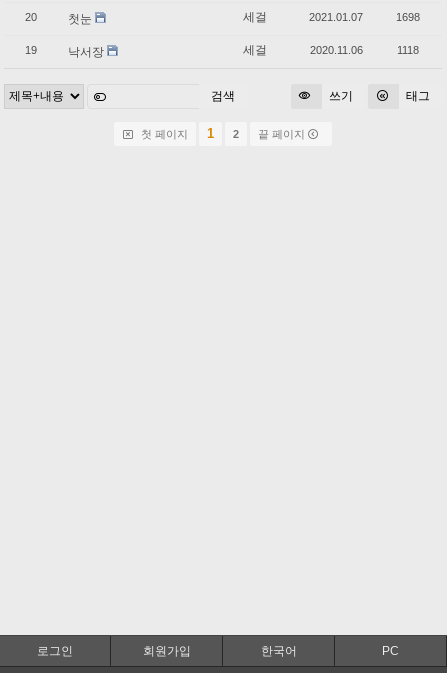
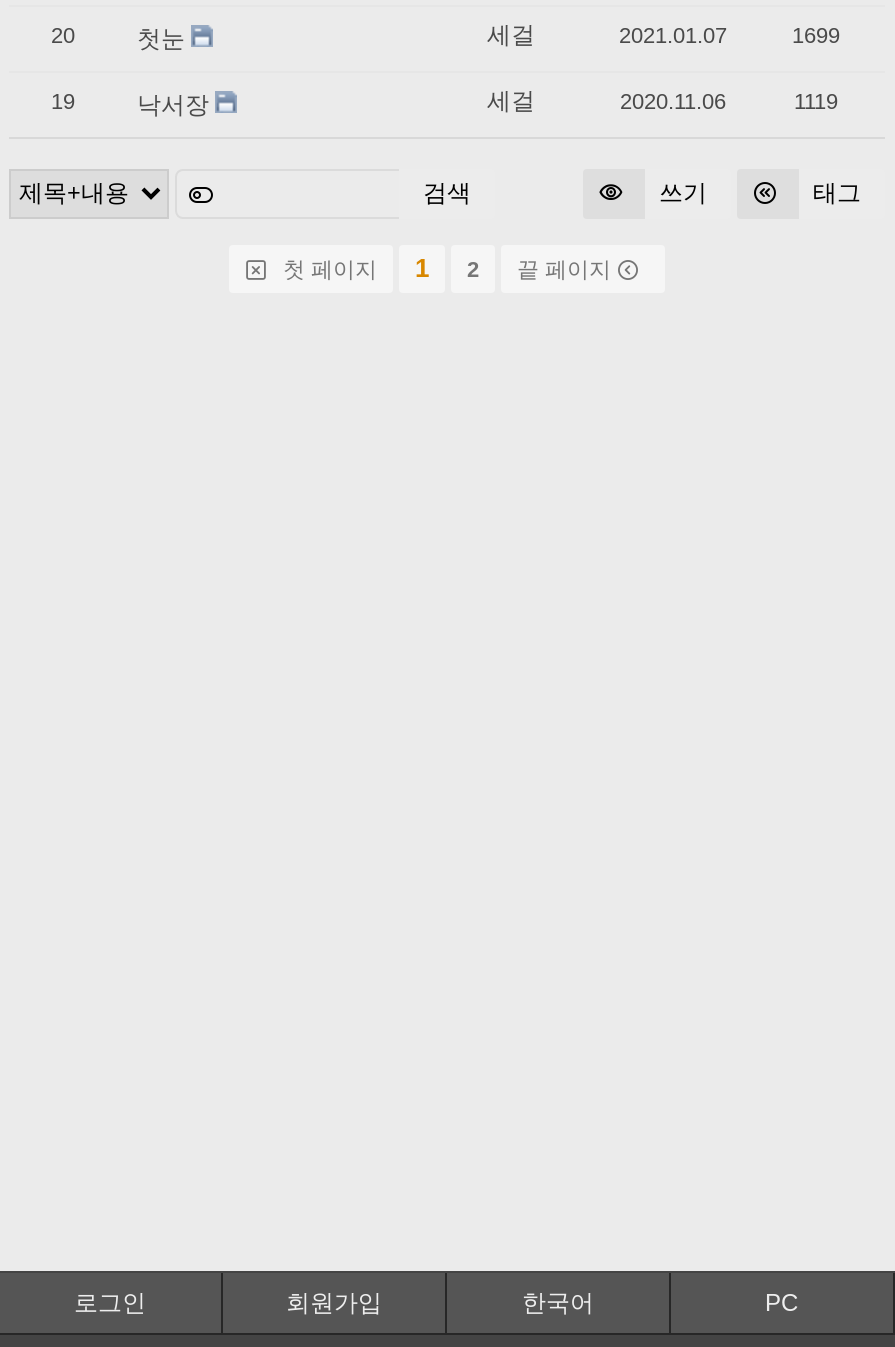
- 1698
+ 1699

- 1118
+ 1119
